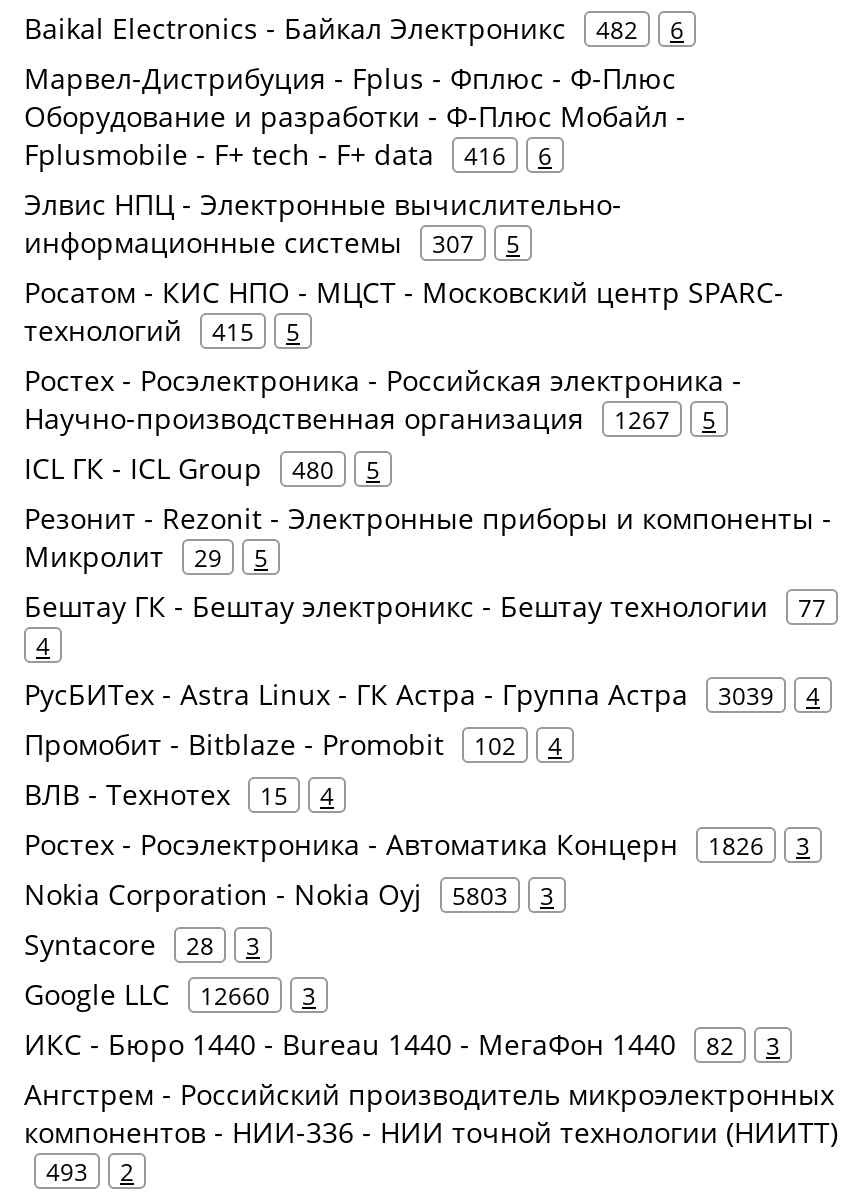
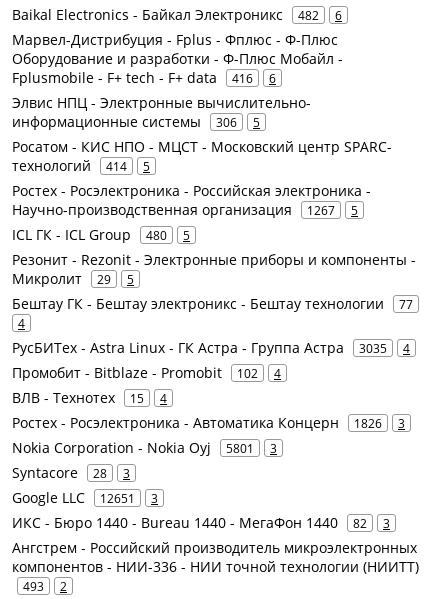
- информационные системы 307 5
+ информационные системы 306 5

- технологий 415 5
+ технологий 414 5

- РусБИТех - Astra Linux - ГК Астра - Группа Астра 3039 4
+ РусБИТех - Astra Linux - ГК Астра - Группа Астра 3035 4

- Nokia Corporation - Nokia Oyj 5803 3
+ Nokia Corporation - Nokia Oyj 5801 3

- Google LLC 12660 3
+ Google LLC 12651 3
